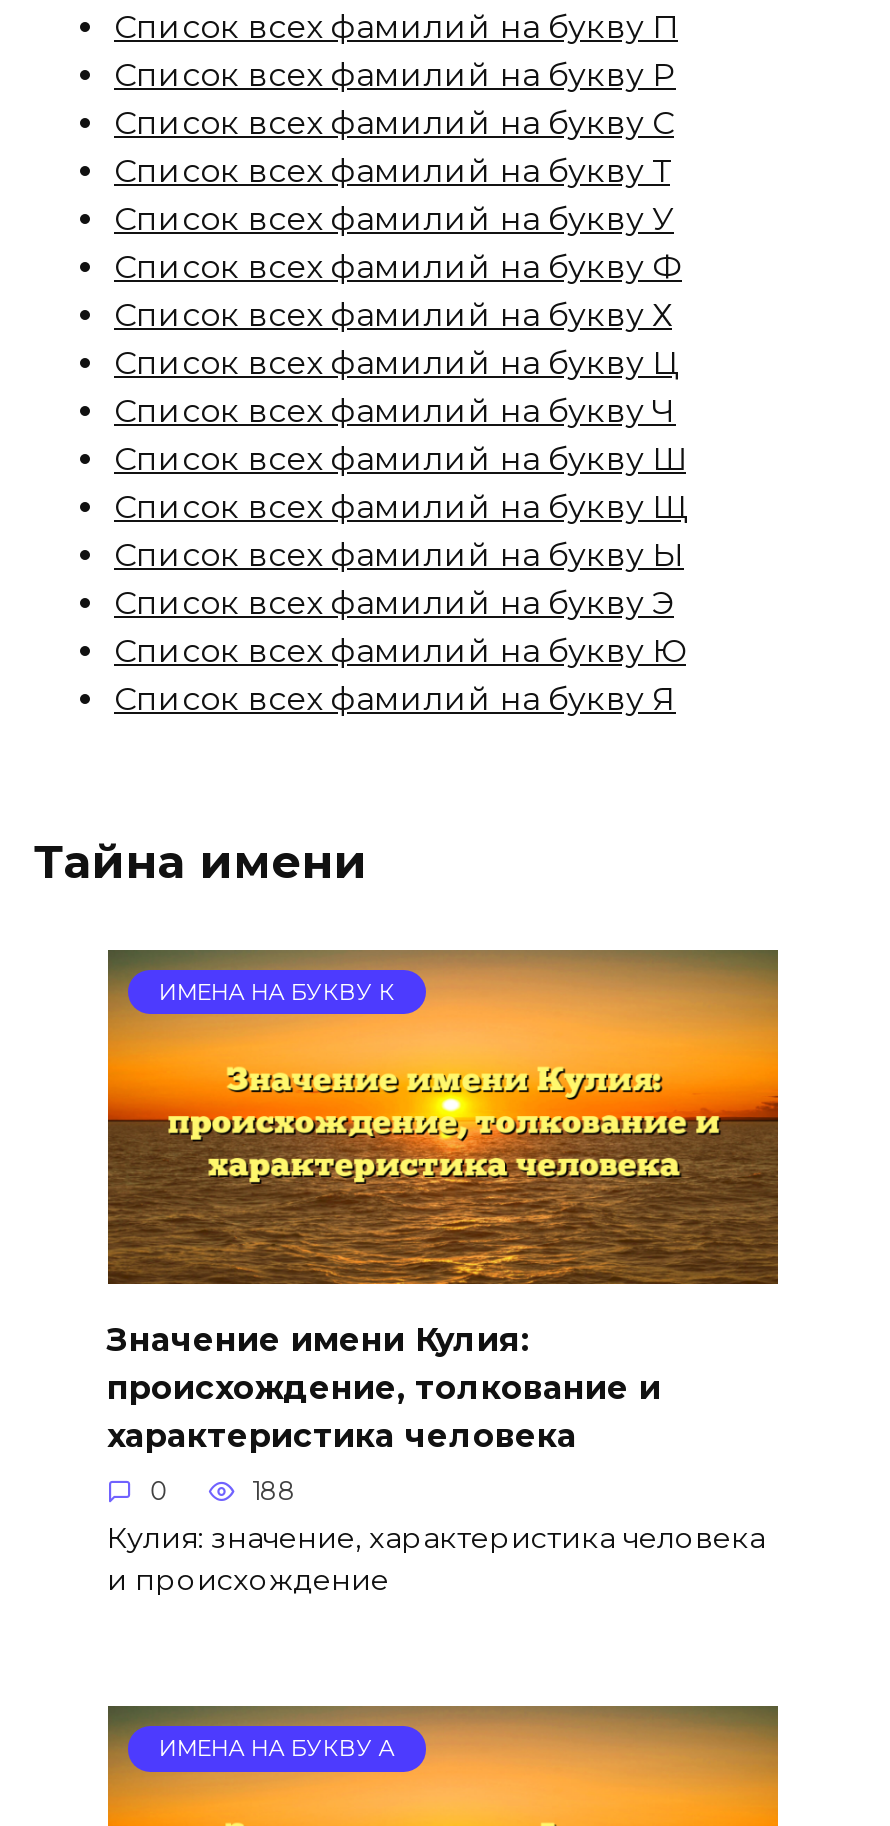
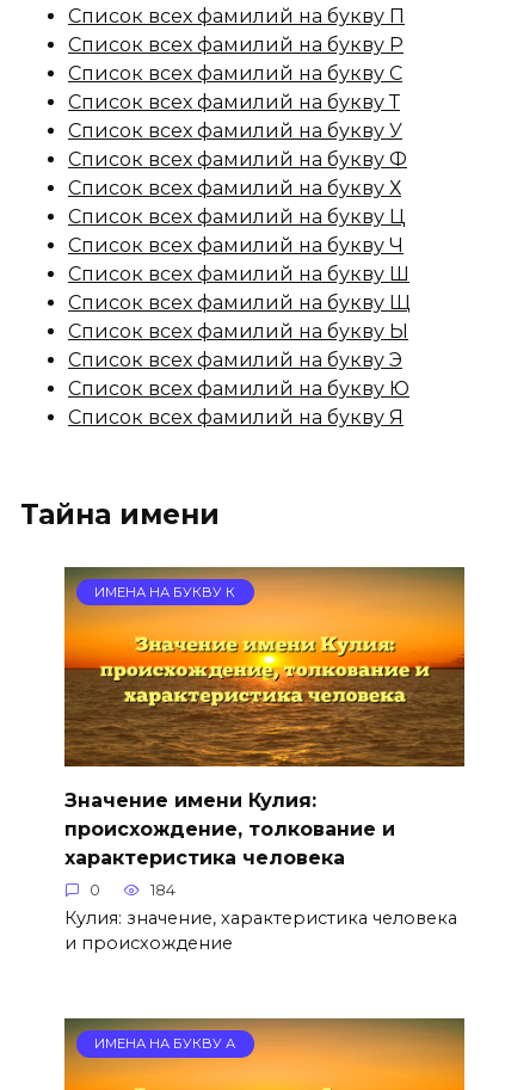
- 188
+ 184
